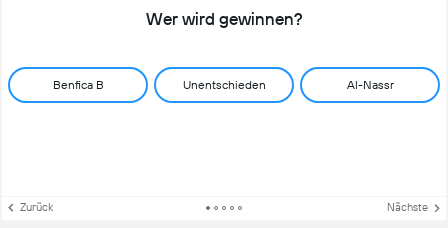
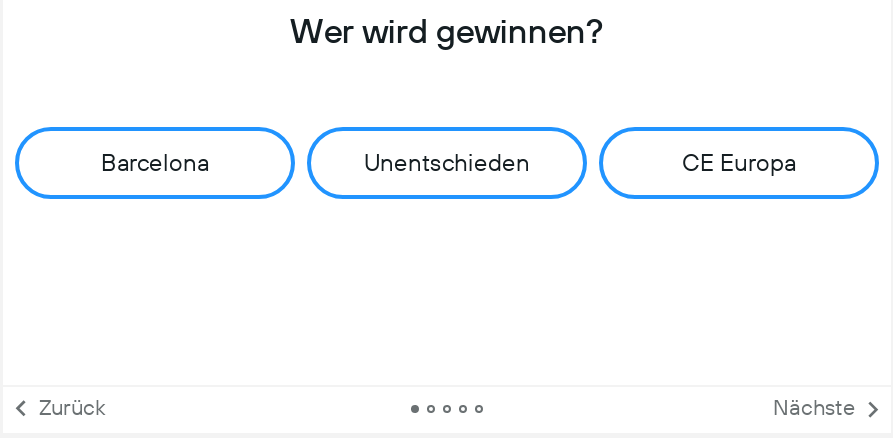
- Benfica B
+ Barcelona

- Al-Nassr
+ CE Europa
